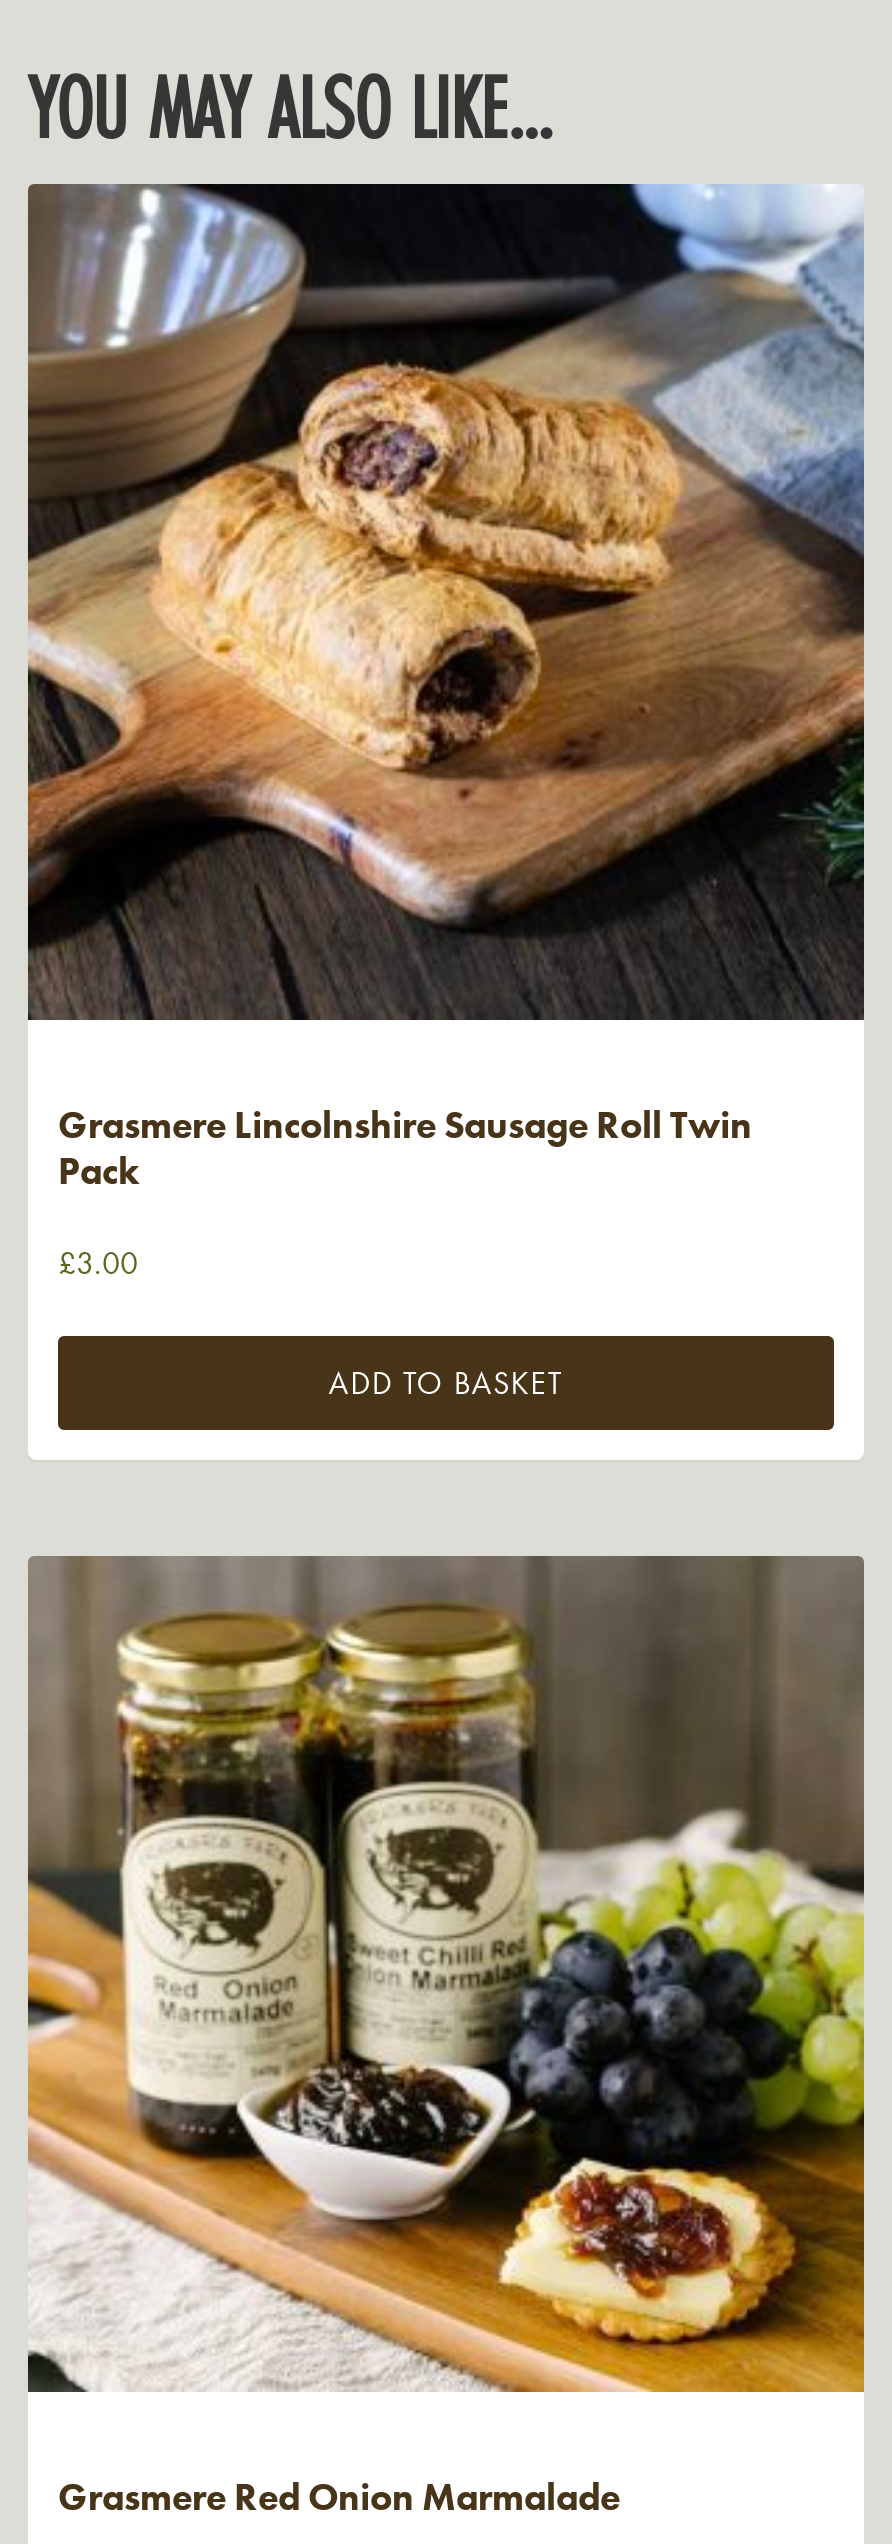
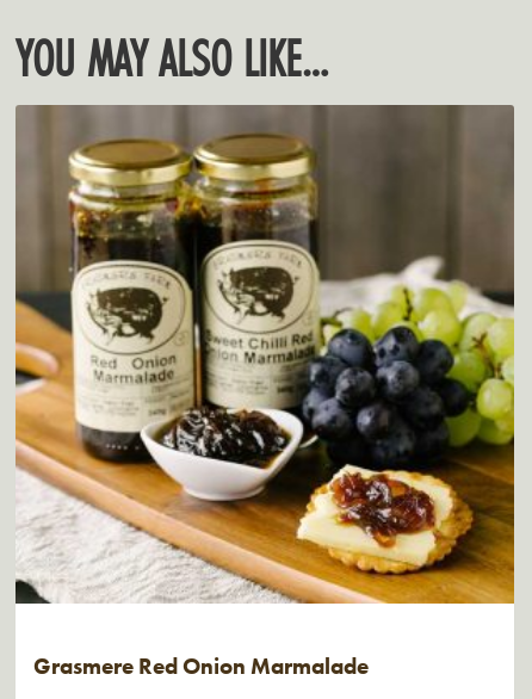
- [image]
- Grasmere Lincolnshire Sausage Roll Twin
- Pack
- £3.00
- ADD TO BASKET
